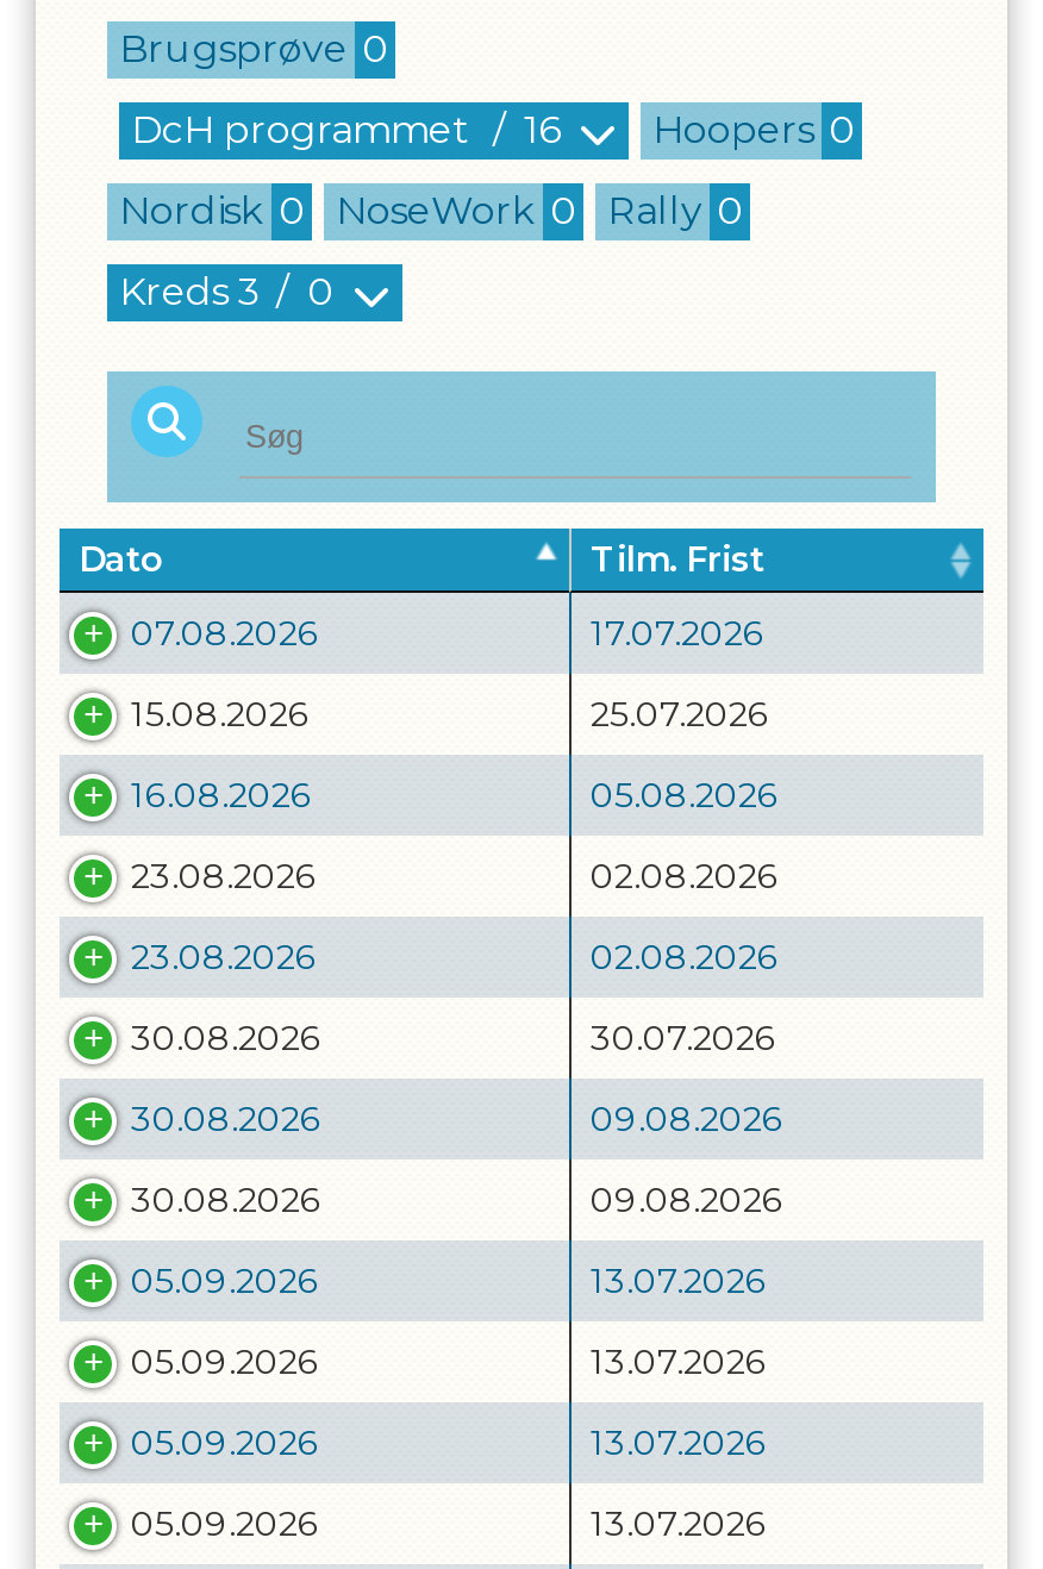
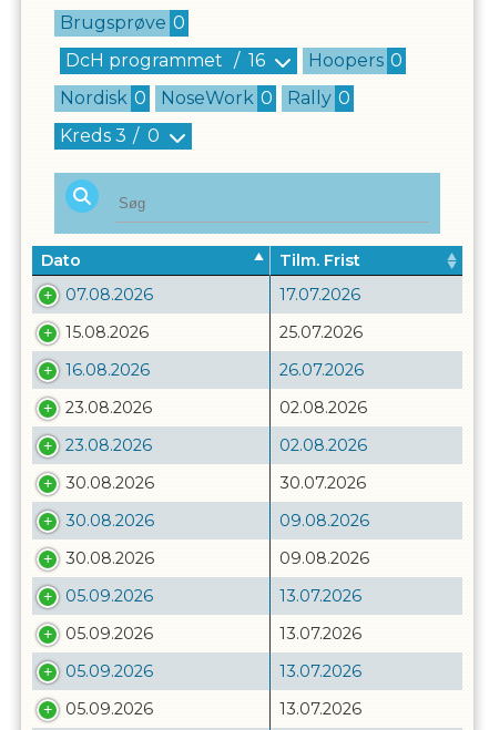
- 05.08.2026
+ 26.07.2026
